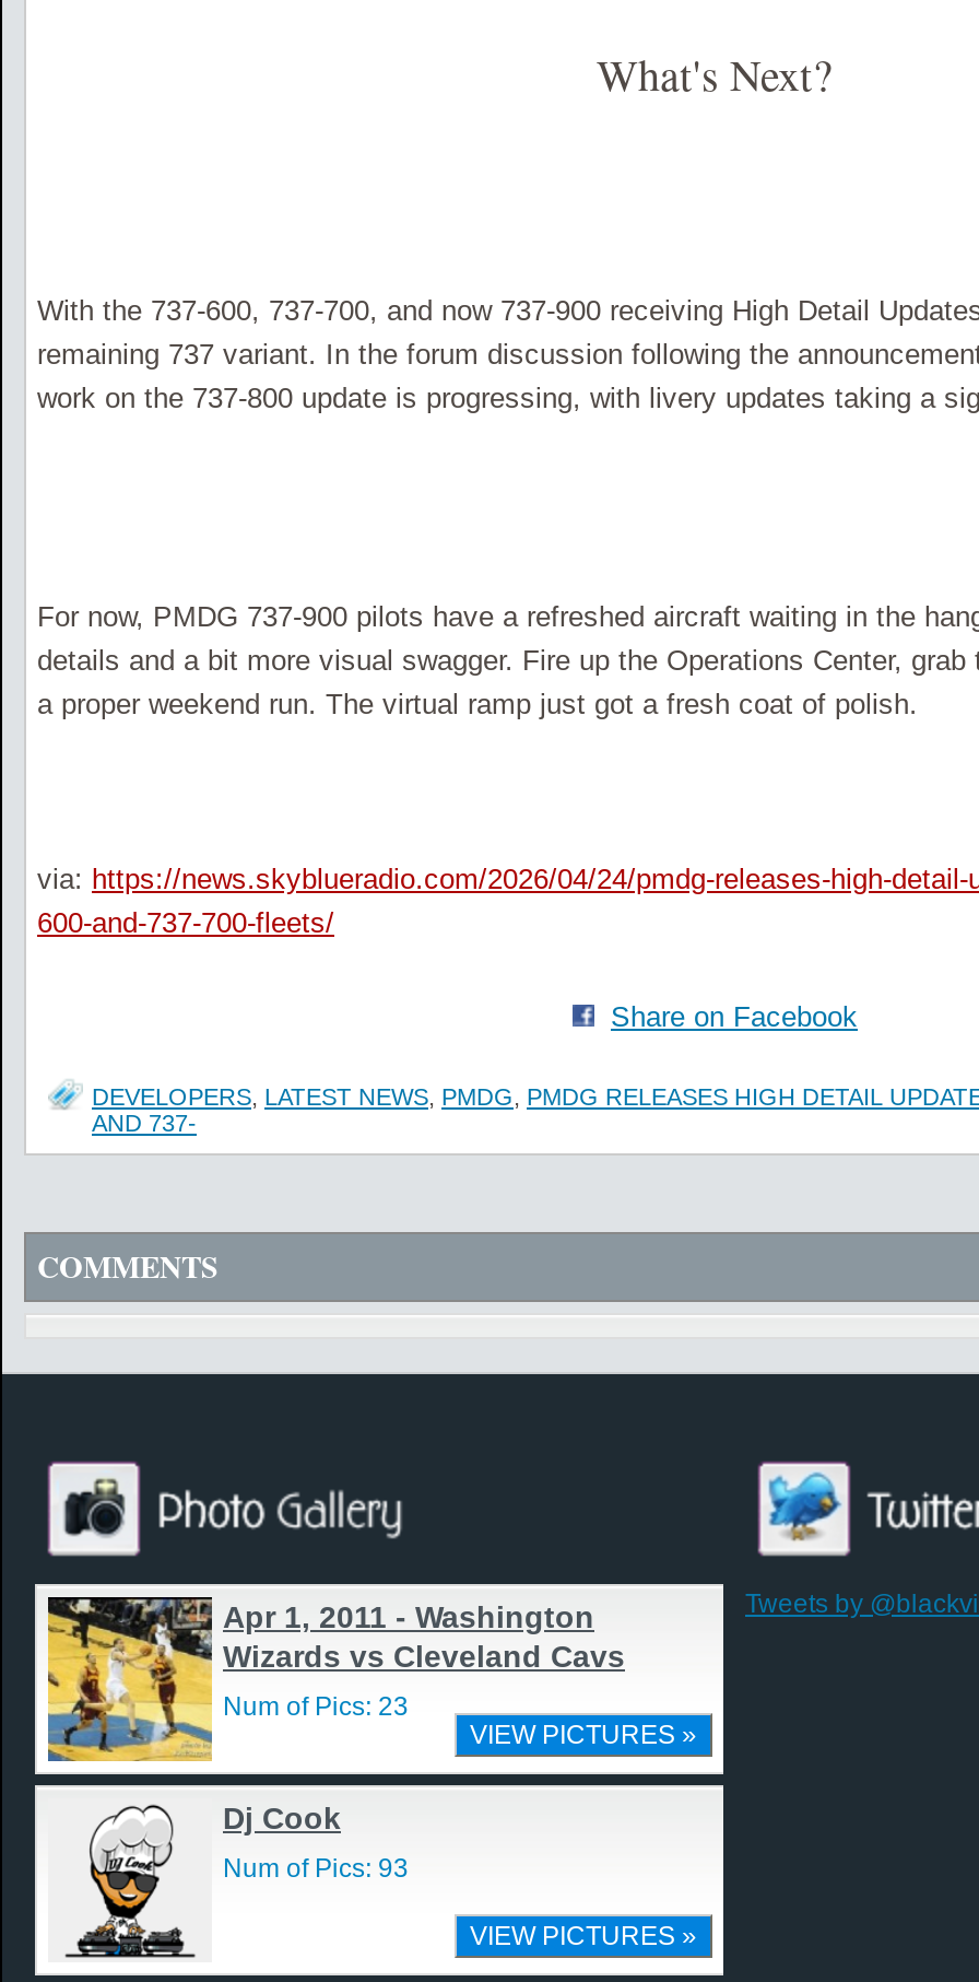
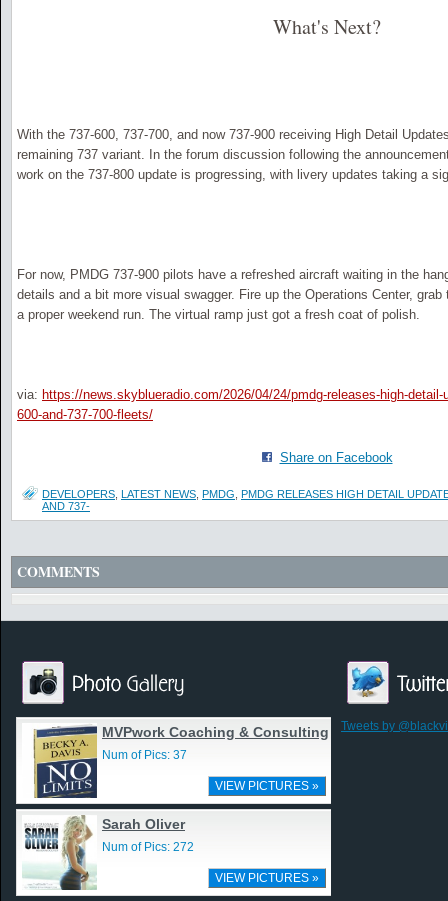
- [image]
- Apr 1, 2011 - Washington
- Wizards vs Cleveland Cavs
+ [image]
+ MVPwork Coaching & Consulting

- Num of Pics: 23
+ Num of Pics: 37

- [image]
- Dj Cook
+ [image]
+ Sarah Oliver

- Num of Pics: 93
+ Num of Pics: 272
